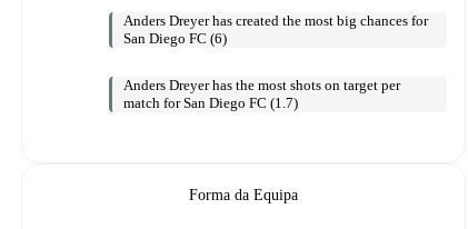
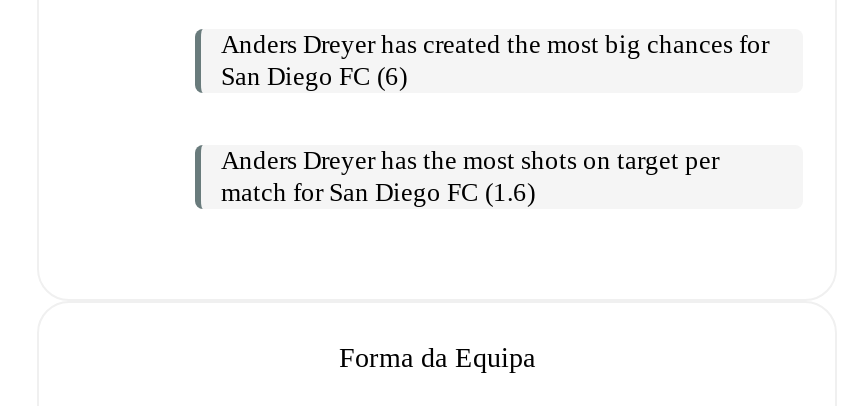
- match for San Diego FC (1.7)
+ match for San Diego FC (1.6)
